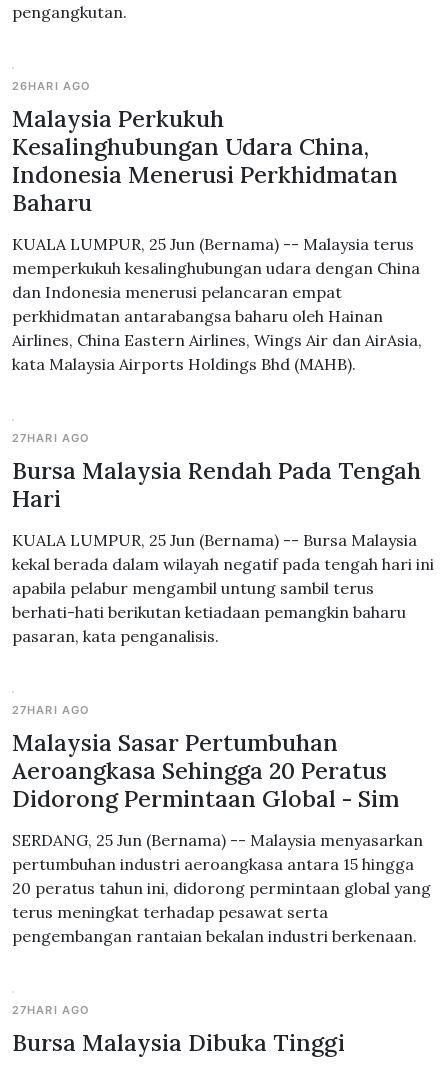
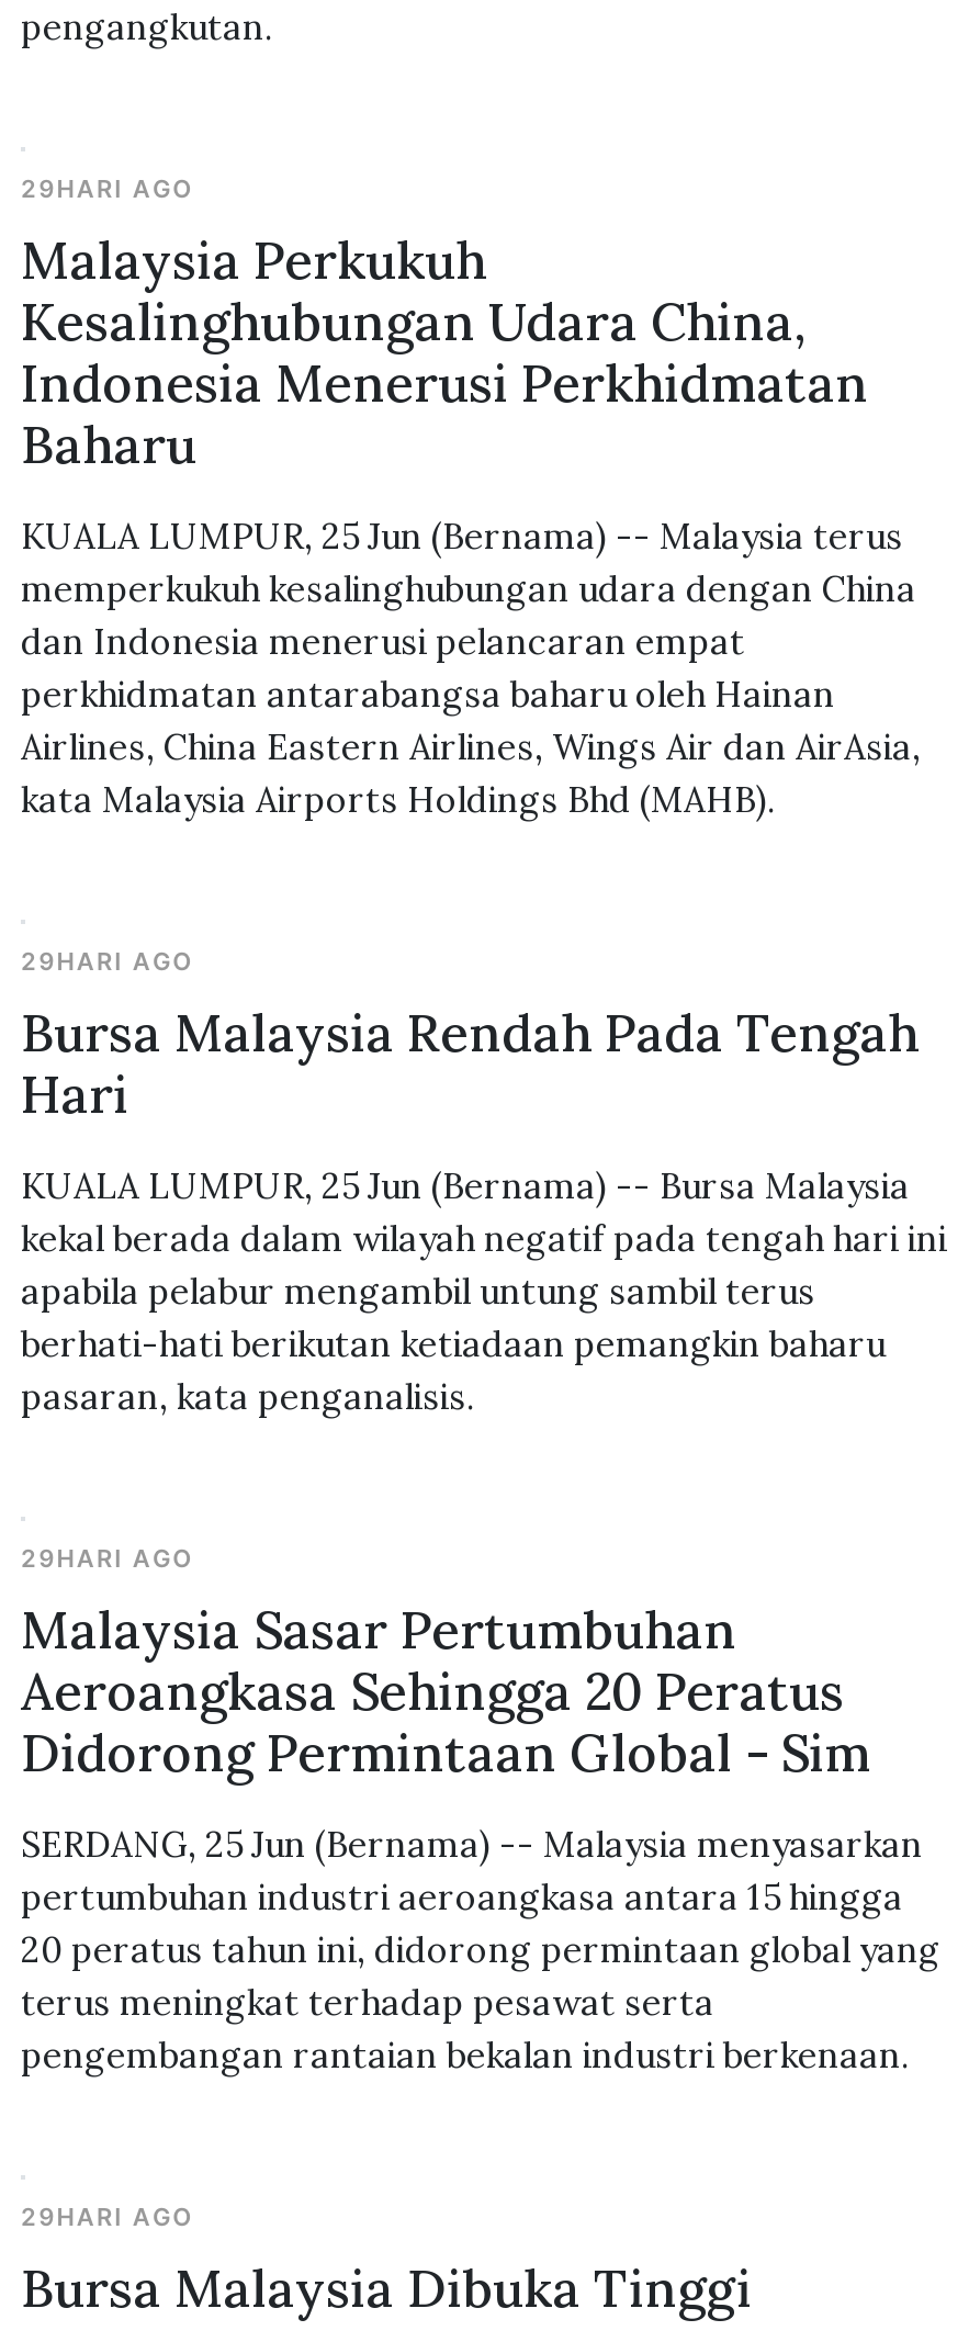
- 26HARI AGO
+ 29HARI AGO

- 27HARI AGO
+ 29HARI AGO

- 27HARI AGO
+ 29HARI AGO

- 27HARI AGO
+ 29HARI AGO
